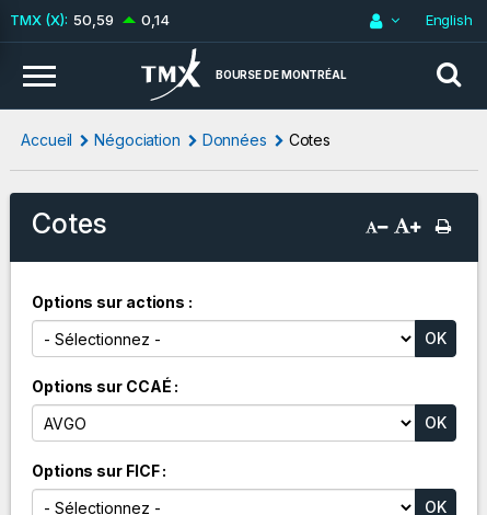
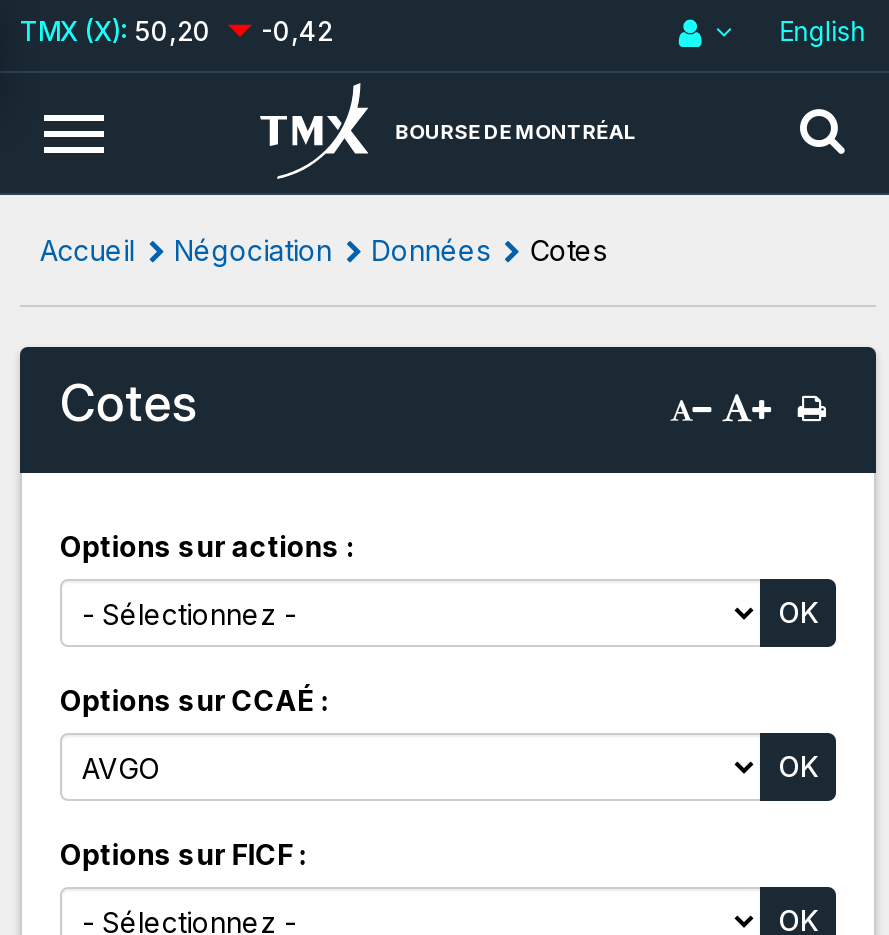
- 50,59
+ 50,20

- 0,14
+ -0,42
